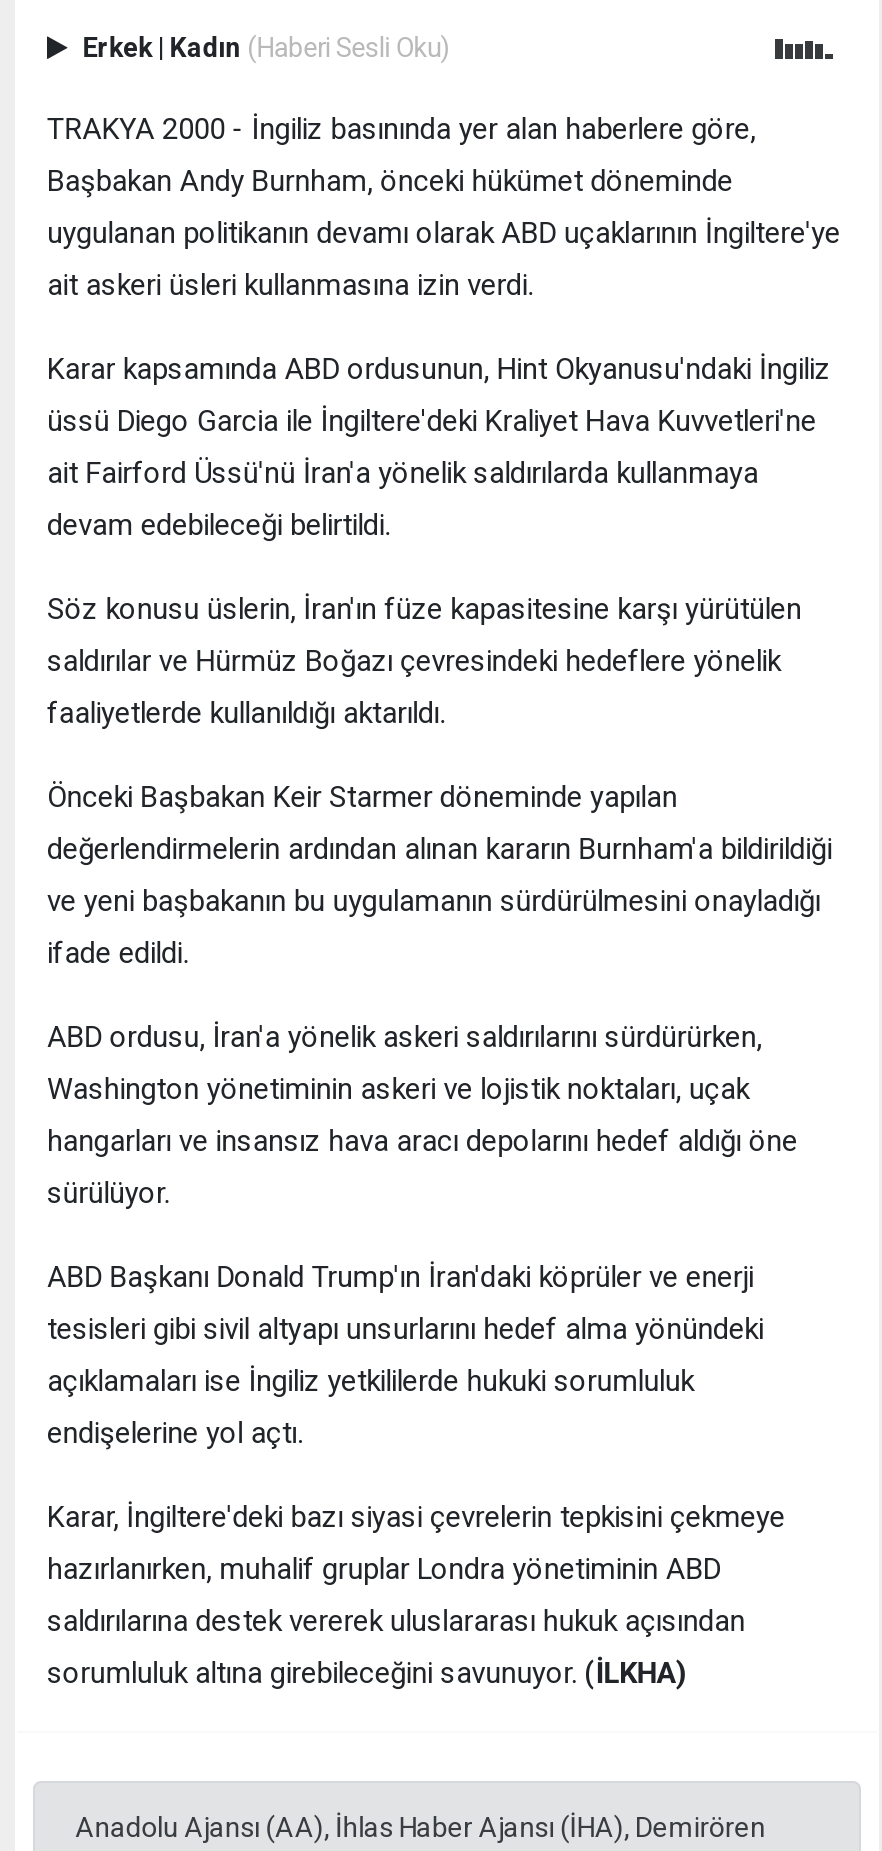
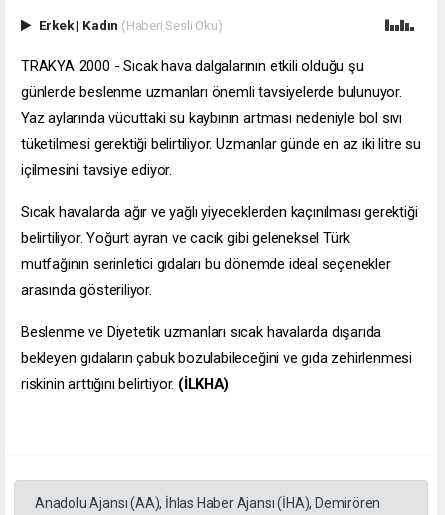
- TRAKYA 2000 - İngiliz basınında yer alan haberlere göre,
- Başbakan Andy Burnham, önceki hükümet döneminde
- uygulanan politikanın devamı olarak ABD uçaklarının İngiltere'ye
- ait askeri üsleri kullanmasına izin verdi.
- Karar kapsamında ABD ordusunun, Hint Okyanusu'ndaki İngiliz
- üssü Diego Garcia ile İngiltere'deki Kraliyet Hava Kuvvetleri'ne
- ait Fairford Üssü'nü İran'a yönelik saldırılarda kullanmaya
- devam edebileceği belirtildi.
- Söz konusu üslerin, İran'ın füze kapasitesine karşı yürütülen
- saldırılar ve Hürmüz Boğazı çevresindeki hedeflere yönelik
- faaliyetlerde kullanıldığı aktarıldı.
- Önceki Başbakan Keir Starmer döneminde yapılan
- değerlendirmelerin ardından alınan kararın Burnham'a bildirildiği
- ve yeni başbakanın bu uygulamanın sürdürülmesini onayladığı
- ifade edildi.
- ABD ordusu, İran'a yönelik askeri saldırılarını sürdürürken,
- Washington yönetiminin askeri ve lojistik noktaları, uçak
- hangarları ve insansız hava aracı depolarını hedef aldığı öne
- sürülüyor.
- ABD Başkanı Donald Trump'ın İran'daki köprüler ve enerji
- tesisleri gibi sivil altyapı unsurlarını hedef alma yönündeki
- açıklamaları ise İngiliz yetkililerde hukuki sorumluluk
- endişelerine yol açtı.
- Karar, İngiltere'deki bazı siyasi çevrelerin tepkisini çekmeye
- hazırlanırken, muhalif gruplar Londra yönetiminin ABD
- saldırılarına destek vererek uluslararası hukuk açısından
- sorumluluk altına girebileceğini savunuyor. (İLKHA)
+ TRAKYA 2000 - Sıcak hava dalgalarının etkili olduğu şu
+ günlerde beslenme uzmanları önemli tavsiyelerde bulunuyor.
+ Yaz aylarında vücuttaki su kaybının artması nedeniyle bol sıvı
+ tüketilmesi gerektiği belirtiliyor. Uzmanlar günde en az iki litre su
+ içilmesini tavsiye ediyor.
+ Sıcak havalarda ağır ve yağlı yiyeceklerden kaçınılması gerektiği
+ belirtiliyor. Yoğurt ayran ve cacık gibi geleneksel Türk
+ mutfağının serinletici gıdaları bu dönemde ideal seçenekler
+ arasında gösteriliyor.
+ Beslenme ve Diyetetik uzmanları sıcak havalarda dışarıda
+ bekleyen gıdaların çabuk bozulabileceğini ve gıda zehirlenmesi
+ riskinin arttığını belirtiyor. (İLKHA)
